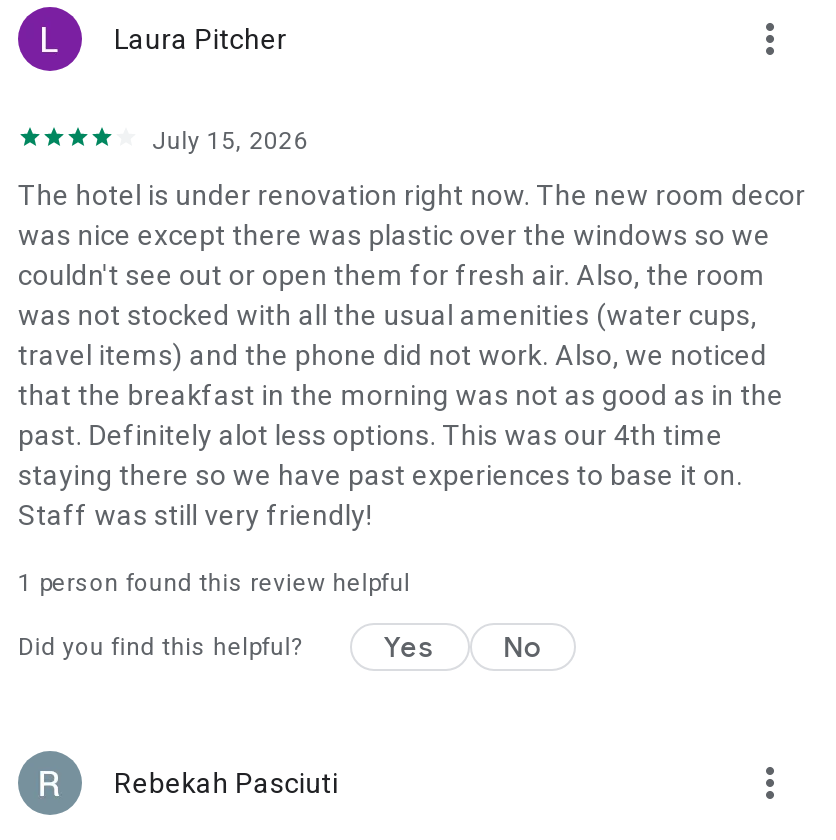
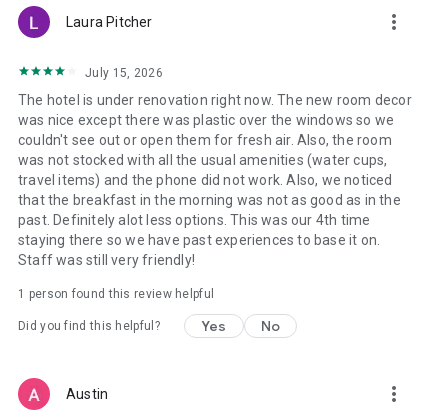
- [image]
- Rebekah Pasciuti
+ [image]
+ Austin
